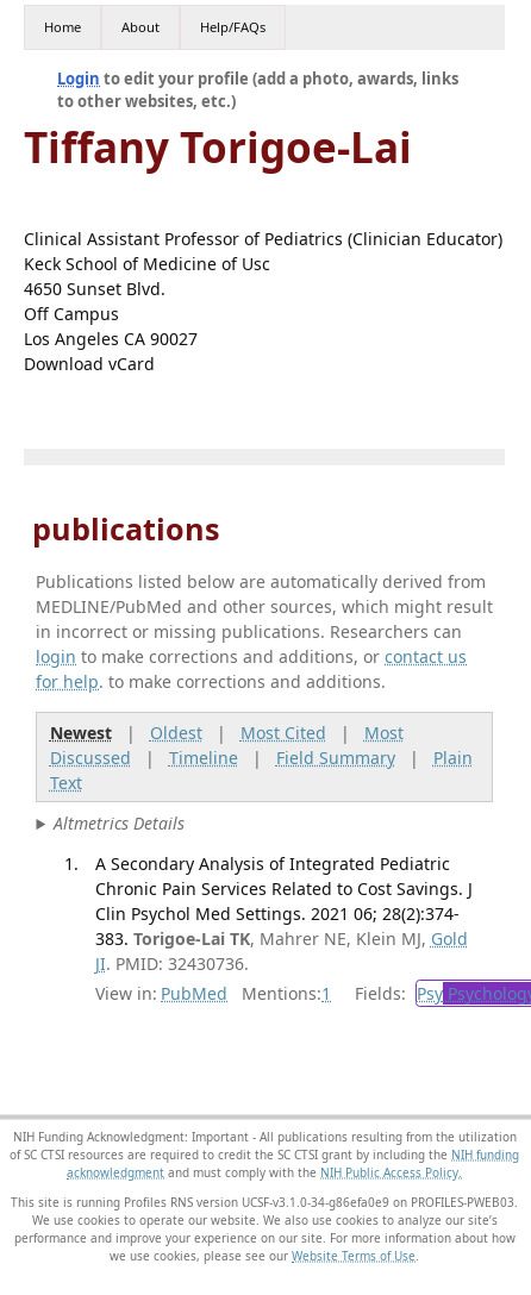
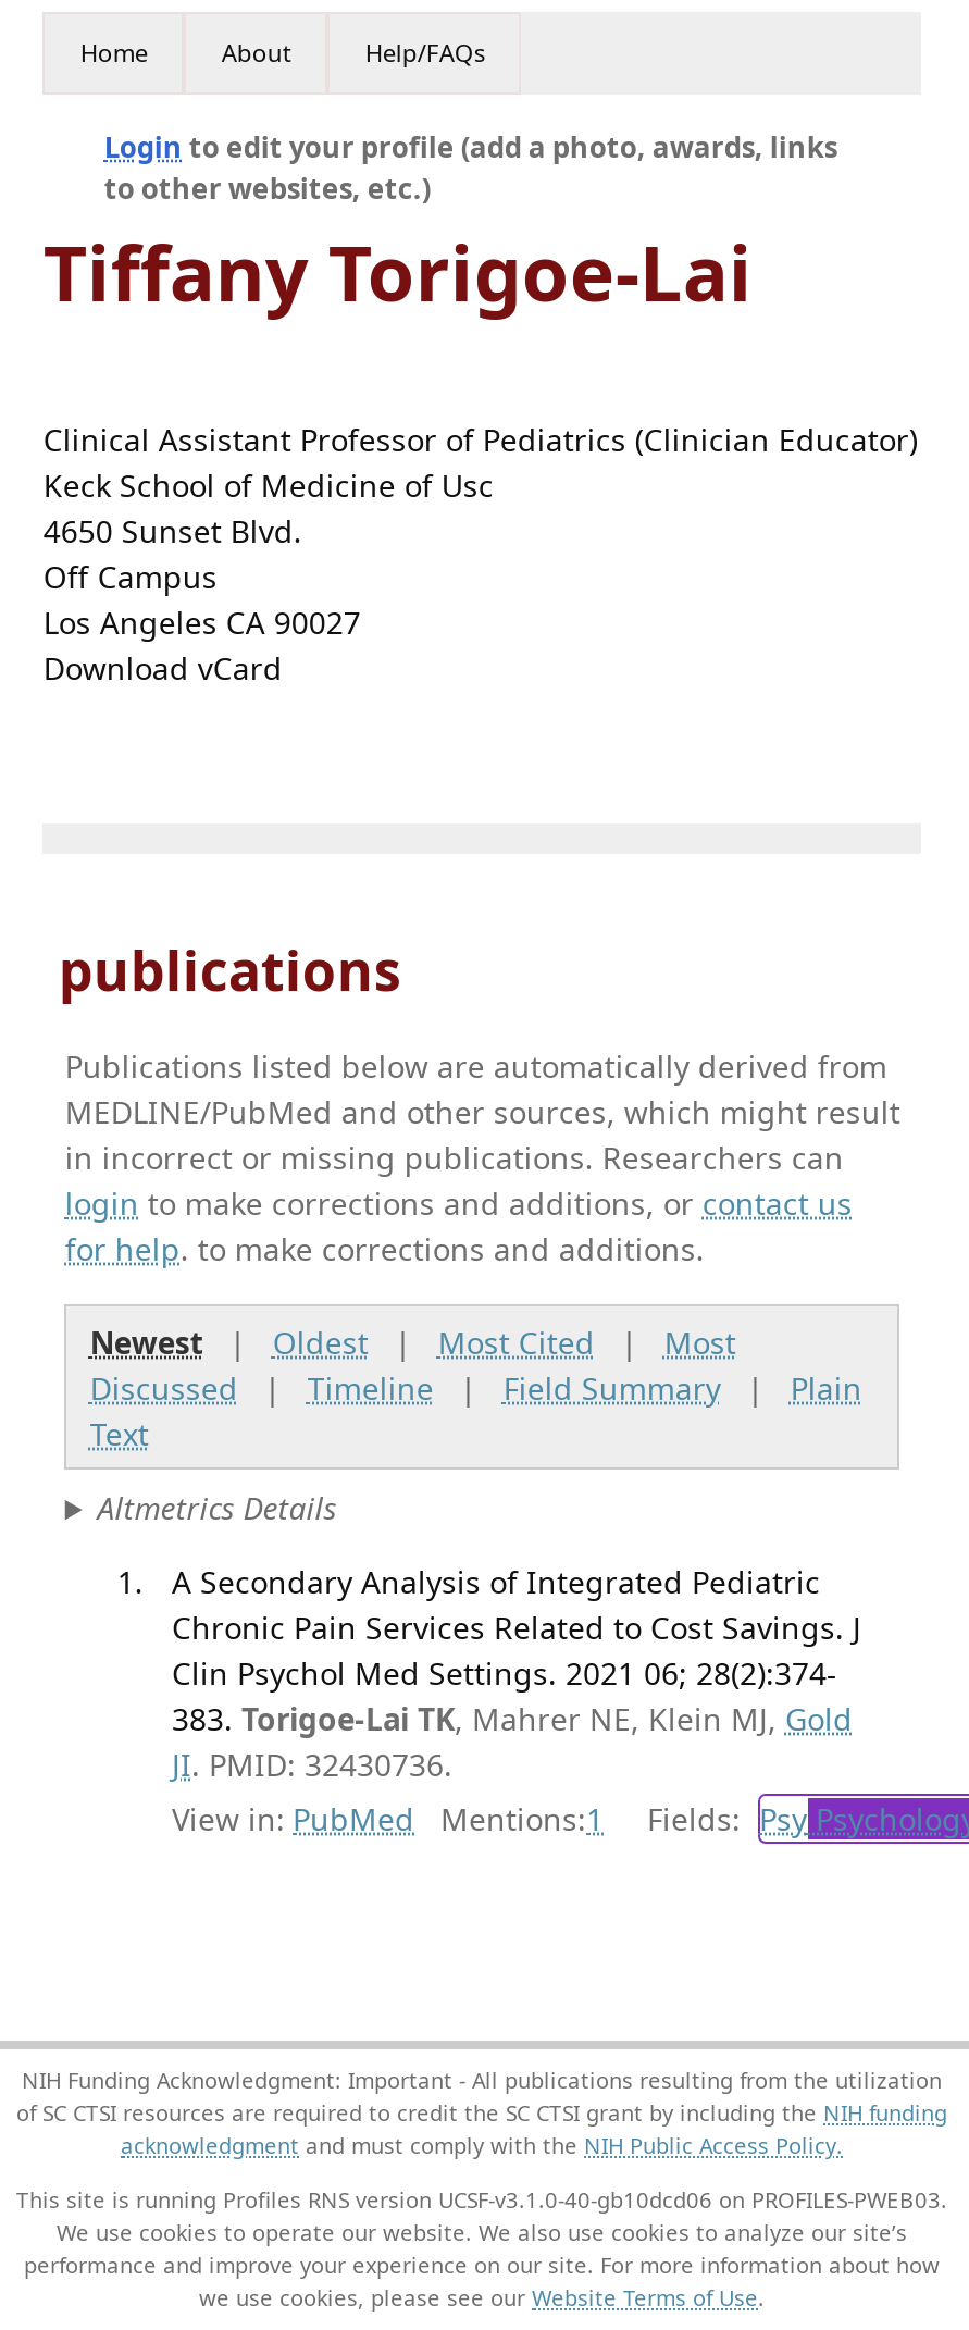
- This site is running Profiles RNS version UCSF-v3.1.0-34-g86efa0e9 on PROFILES-PWEB03.
+ This site is running Profiles RNS version UCSF-v3.1.0-40-gb10dcd06 on PROFILES-PWEB03.
